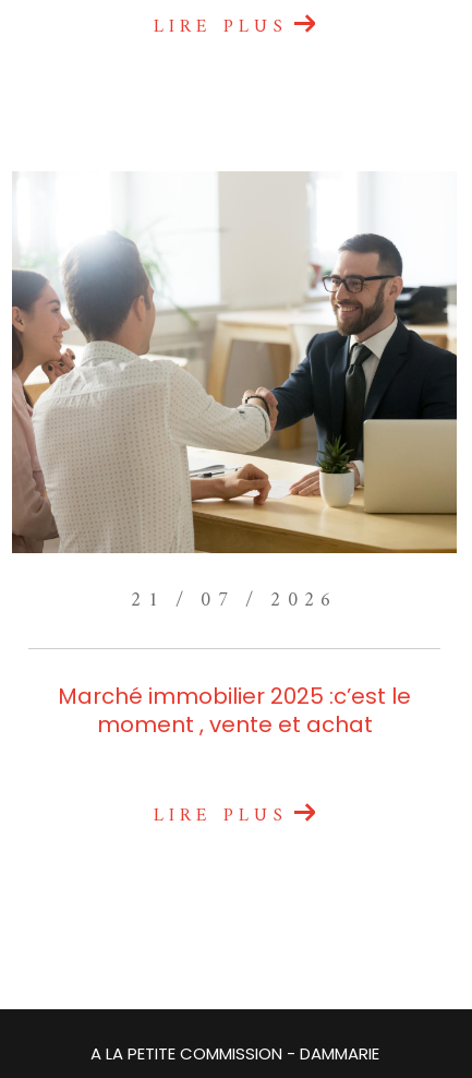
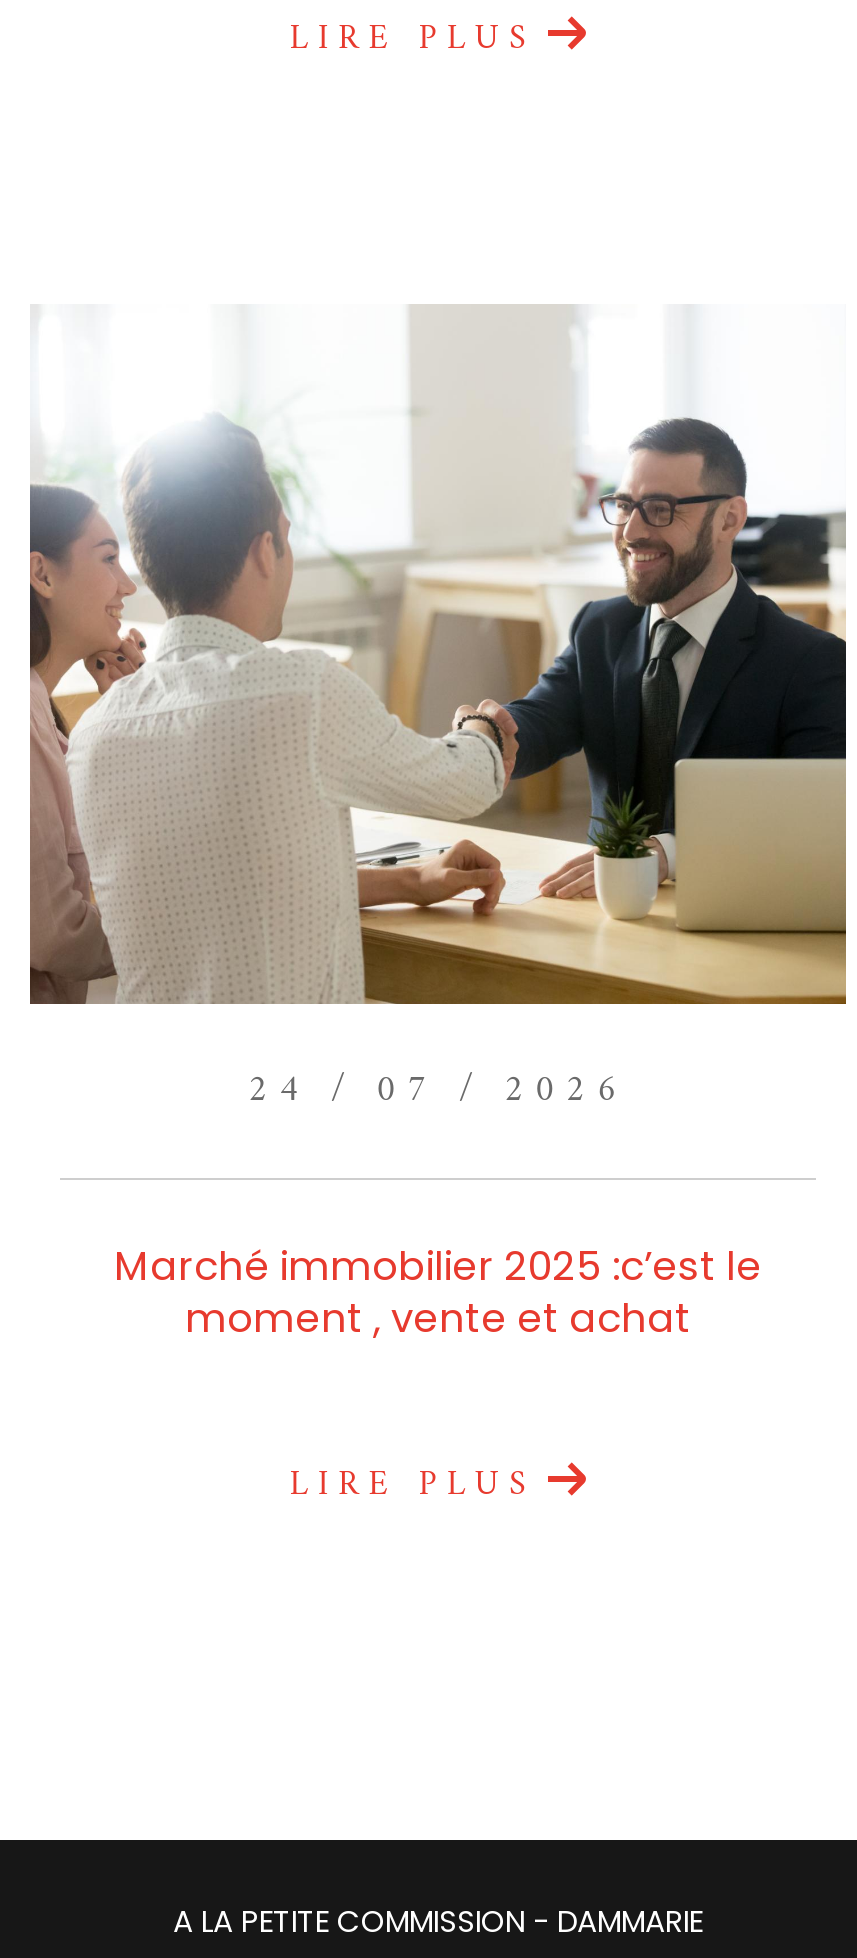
- 21 / 07 / 2026
+ 24 / 07 / 2026
